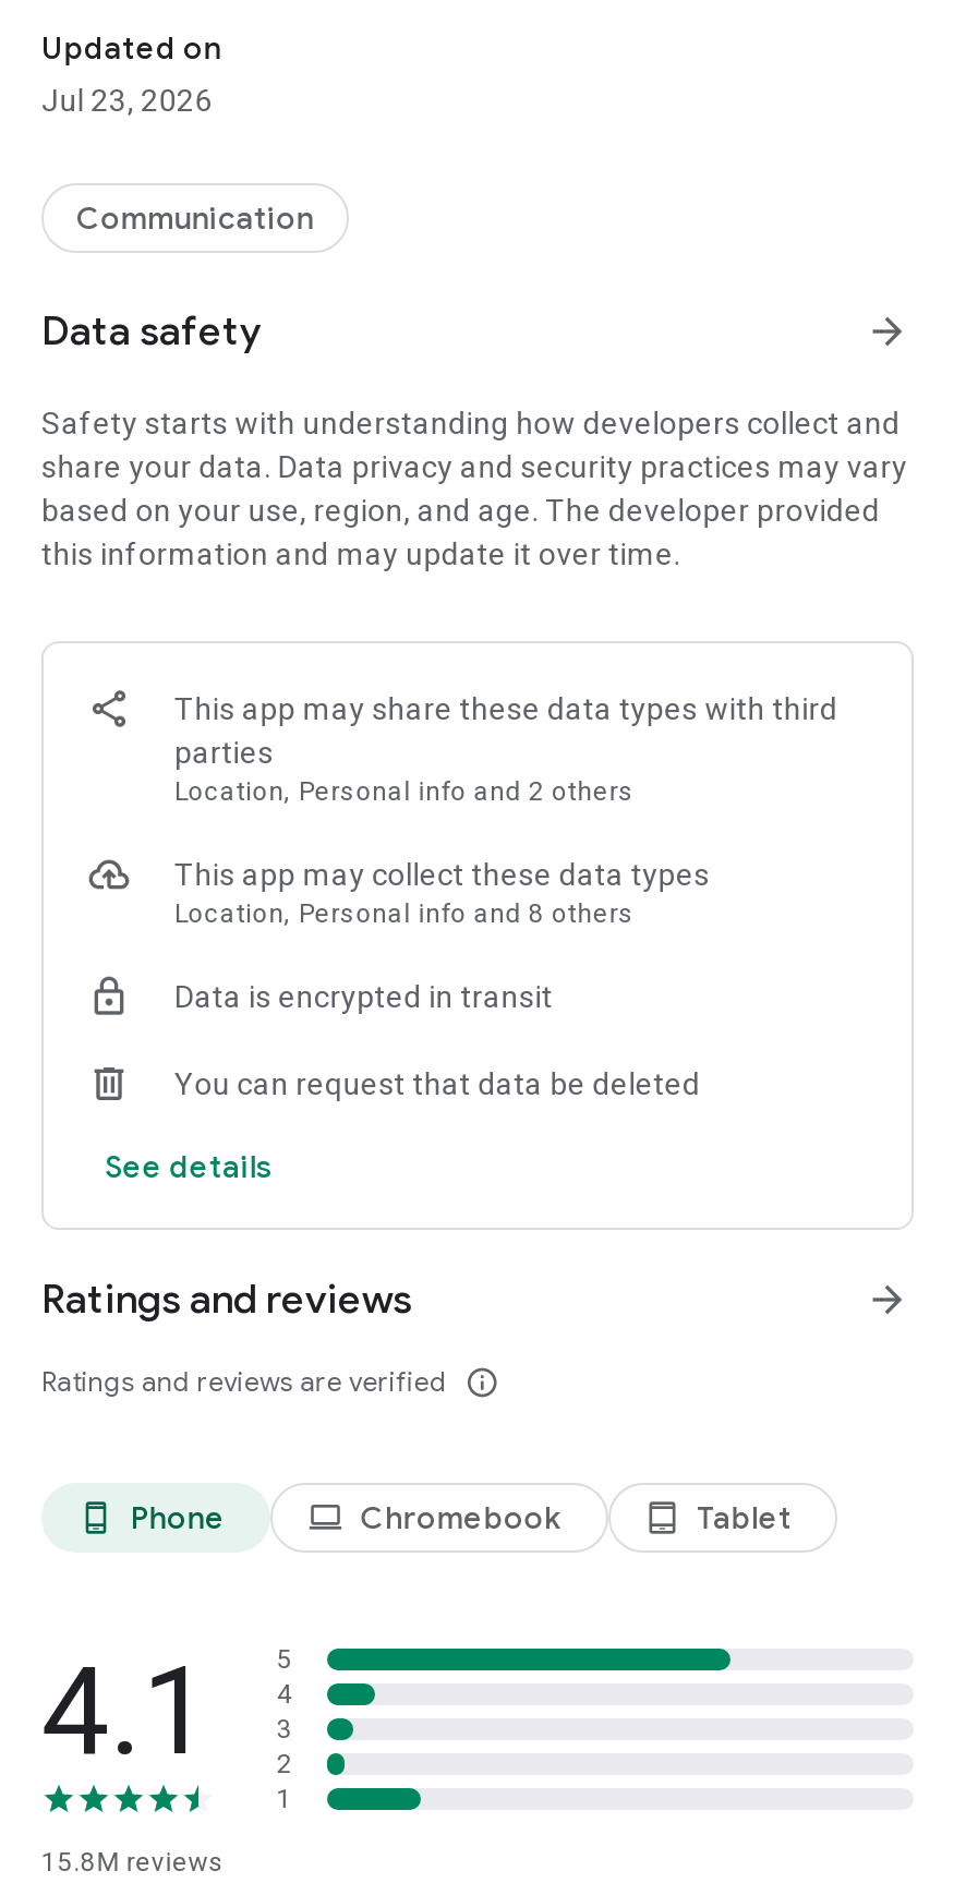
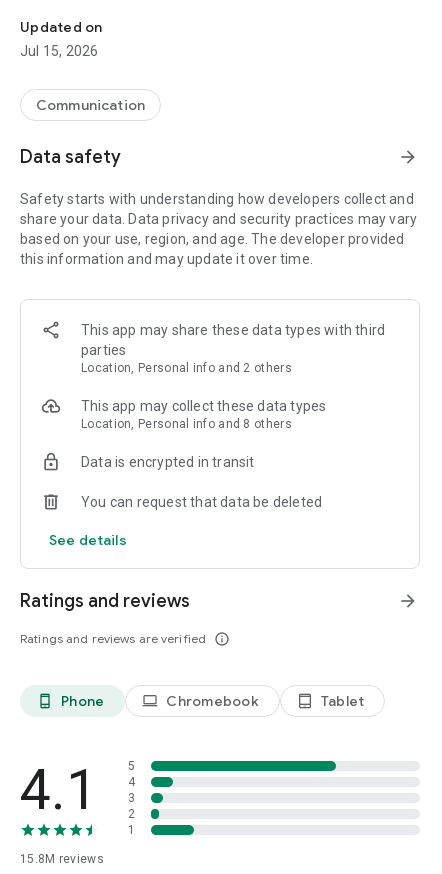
- Jul 23, 2026
+ Jul 15, 2026
